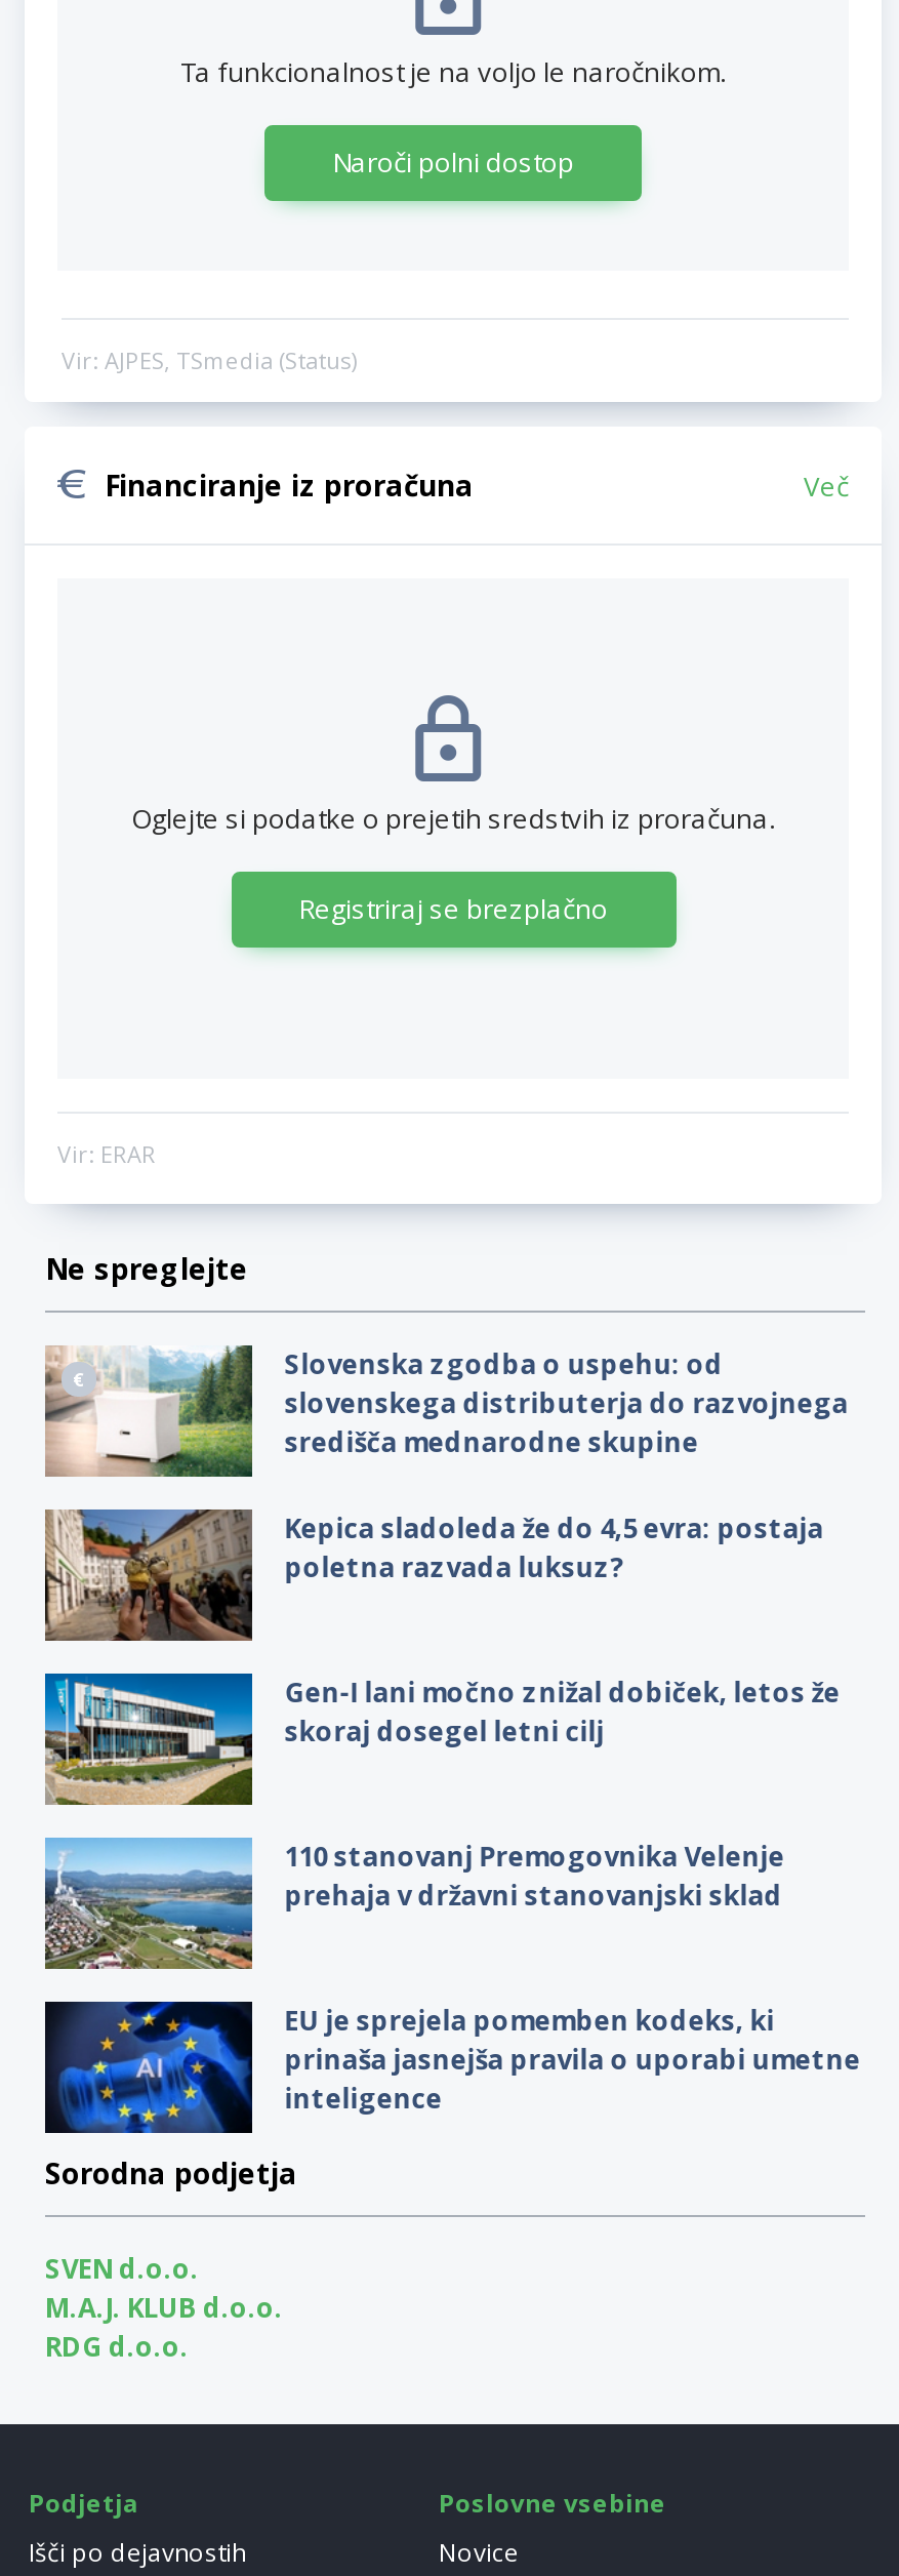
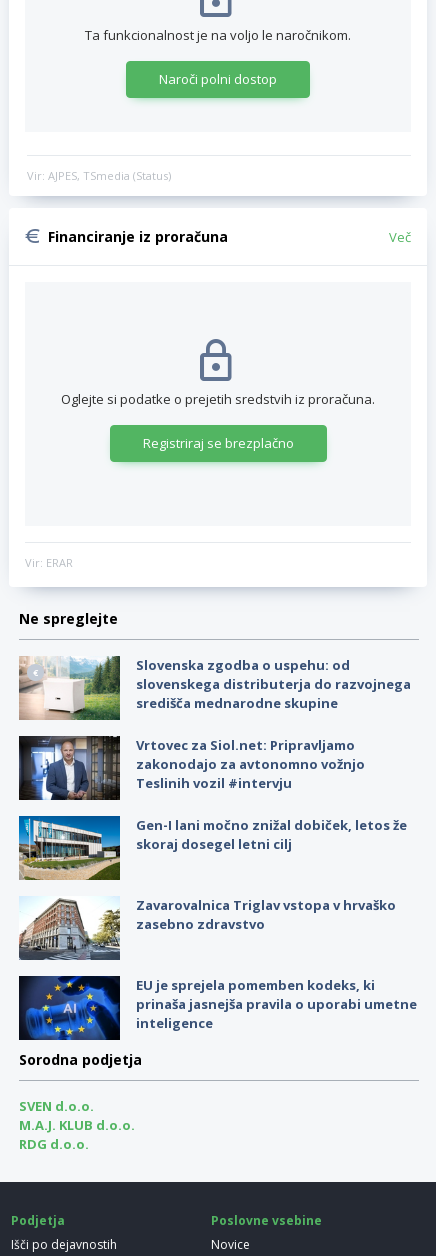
- [image]
- Kepica sladoleda že do 4,5 evra: postaja
- poletna razvada luksuz?
+ [image]
+ Vrtovec za Siol.net: Pripravljamo
+ zakonodajo za avtonomno vožnjo
+ Teslinih vozil #intervju

- [image]
- 110 stanovanj Premogovnika Velenje
- prehaja v državni stanovanjski sklad
+ [image]
+ Zavarovalnica Triglav vstopa v hrvaško
+ zasebno zdravstvo
